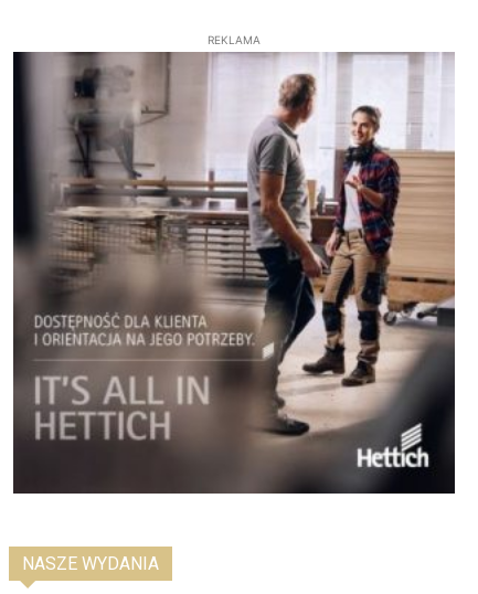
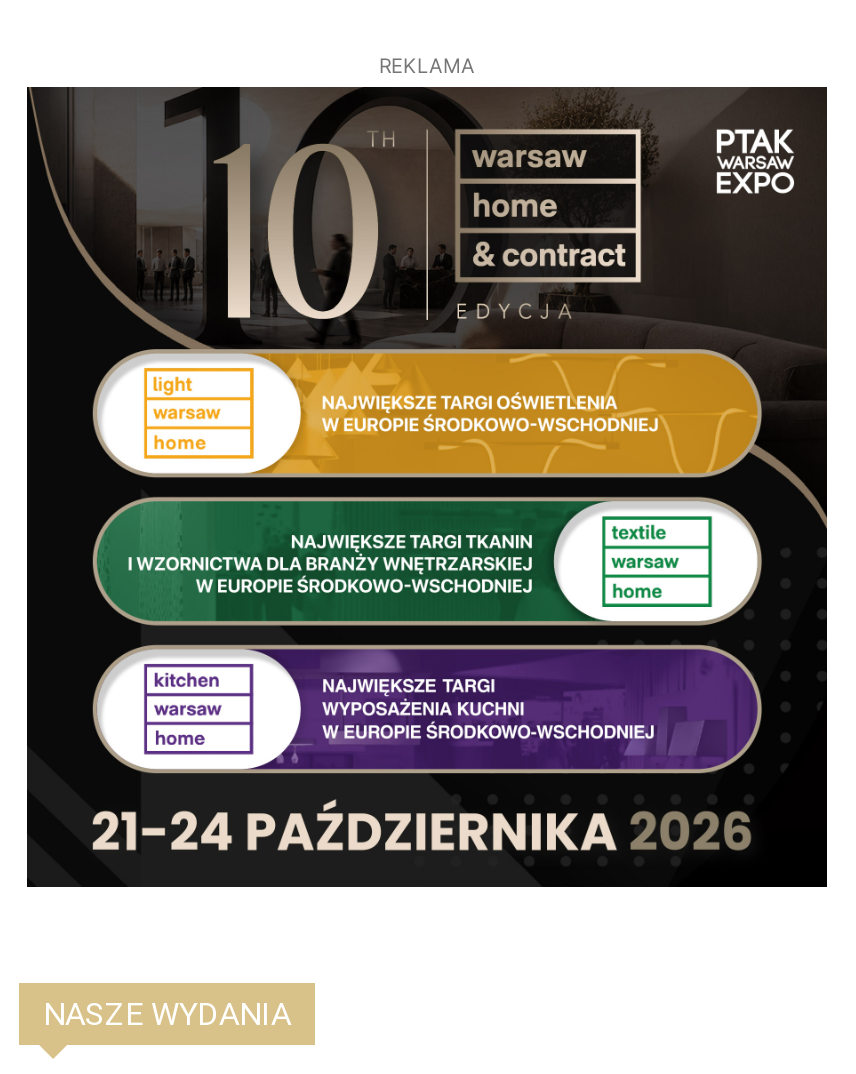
- [image]
+ [image]
